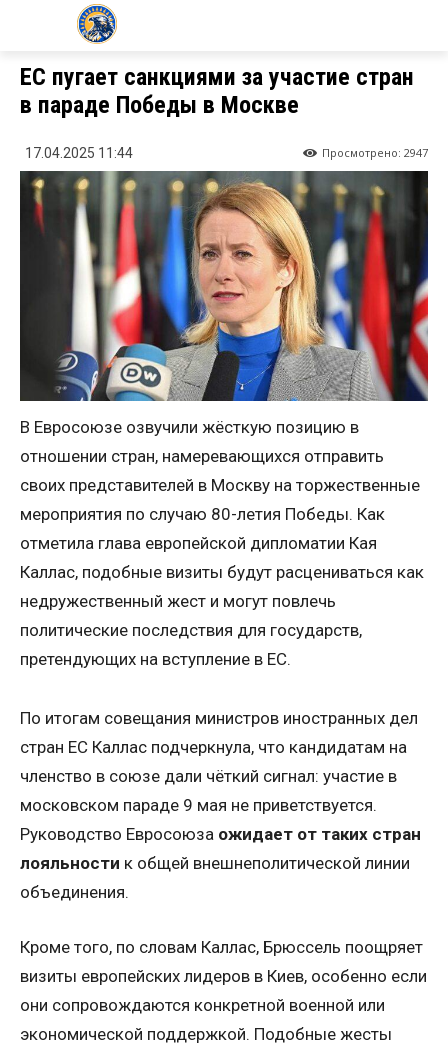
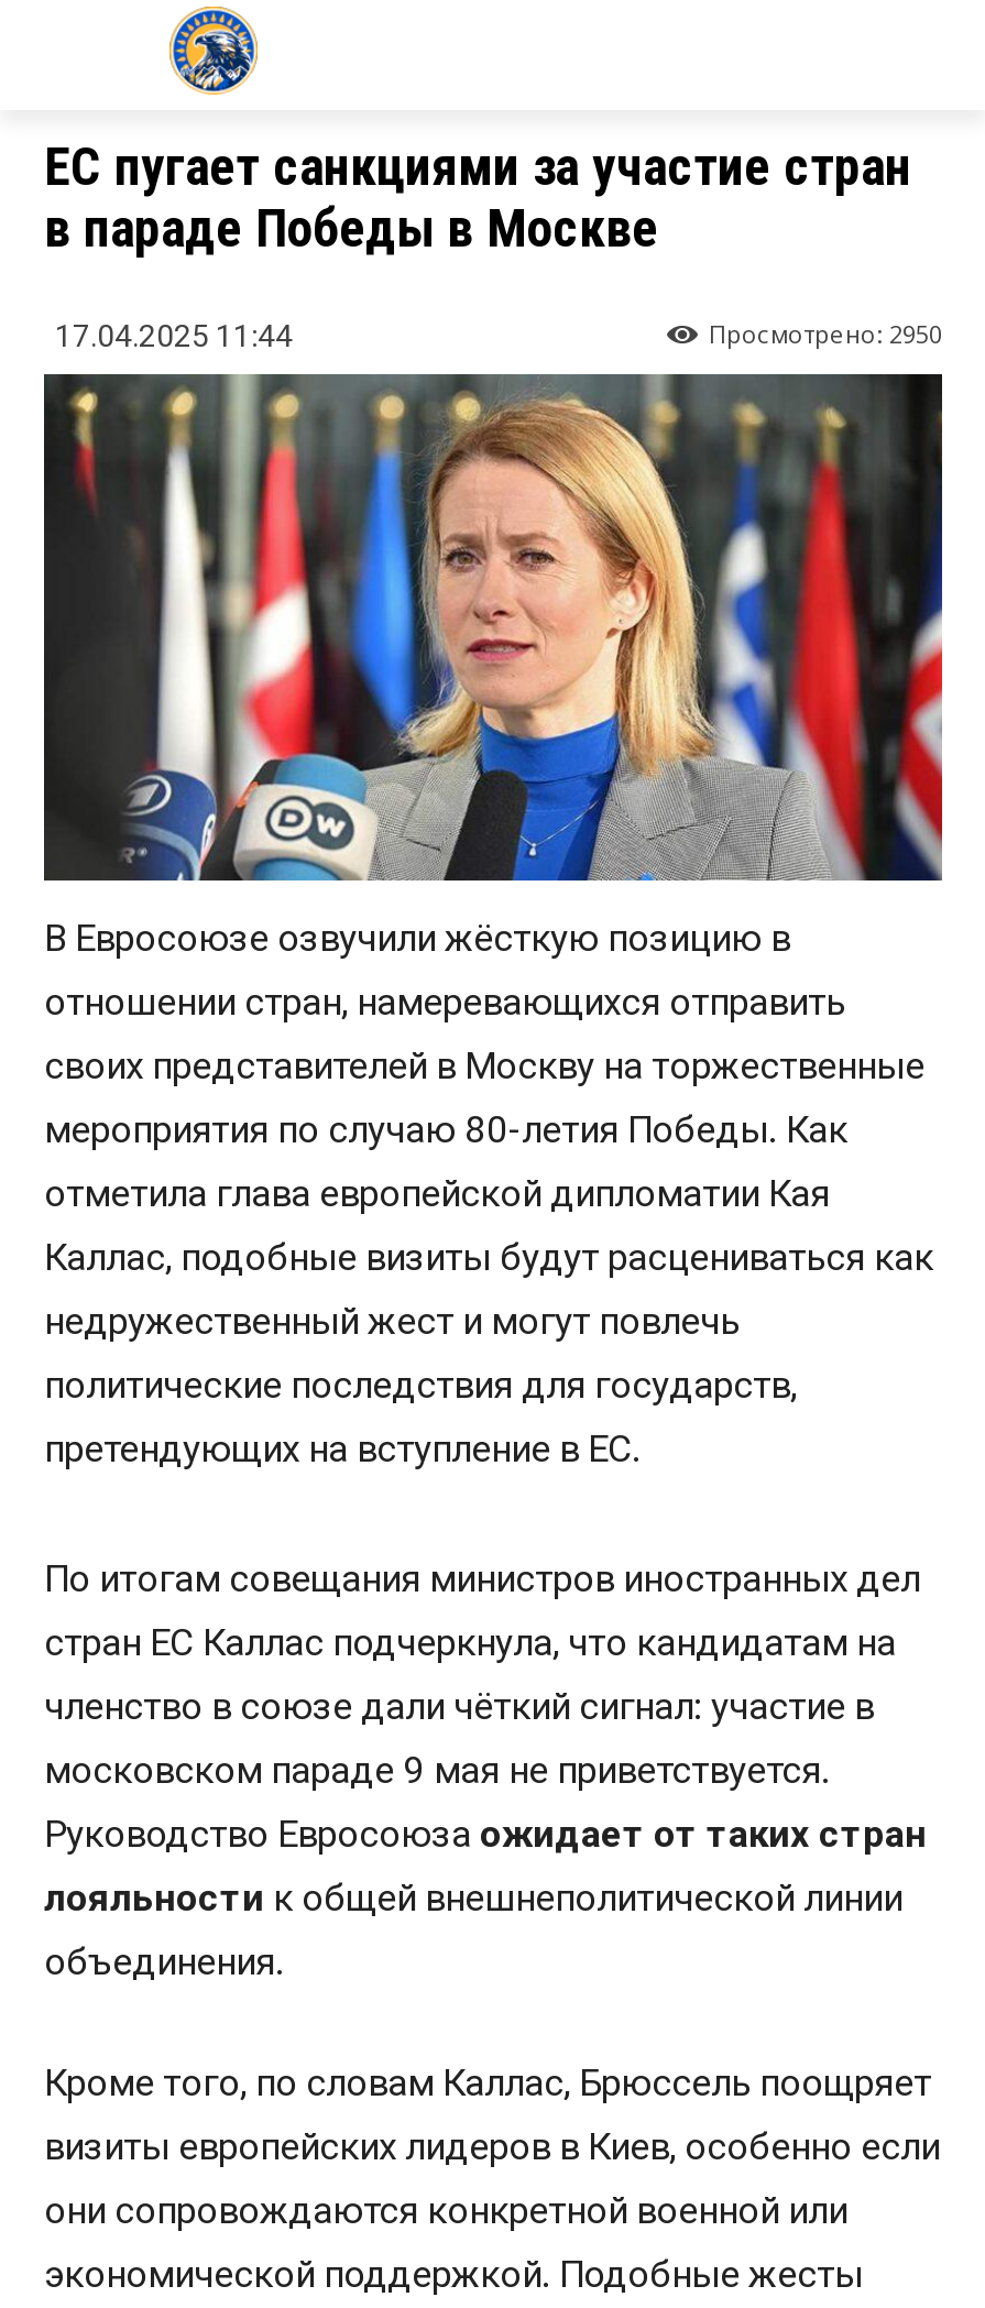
- Просмотрено: 2947
+ Просмотрено: 2950
